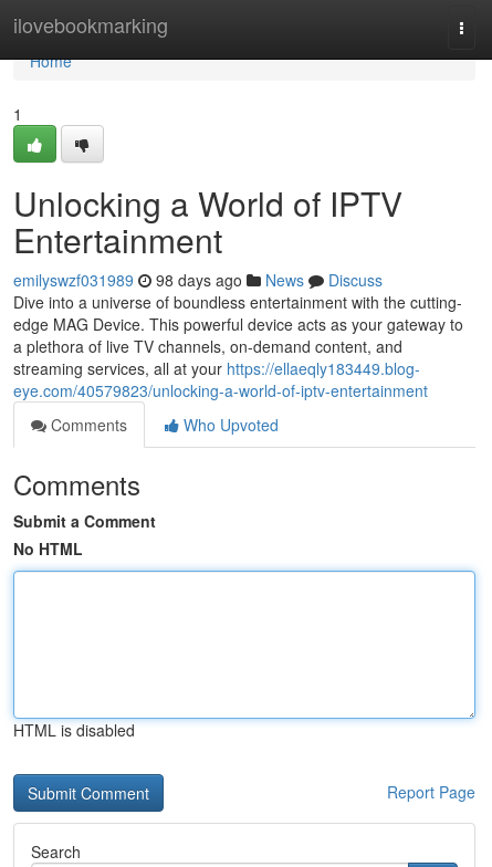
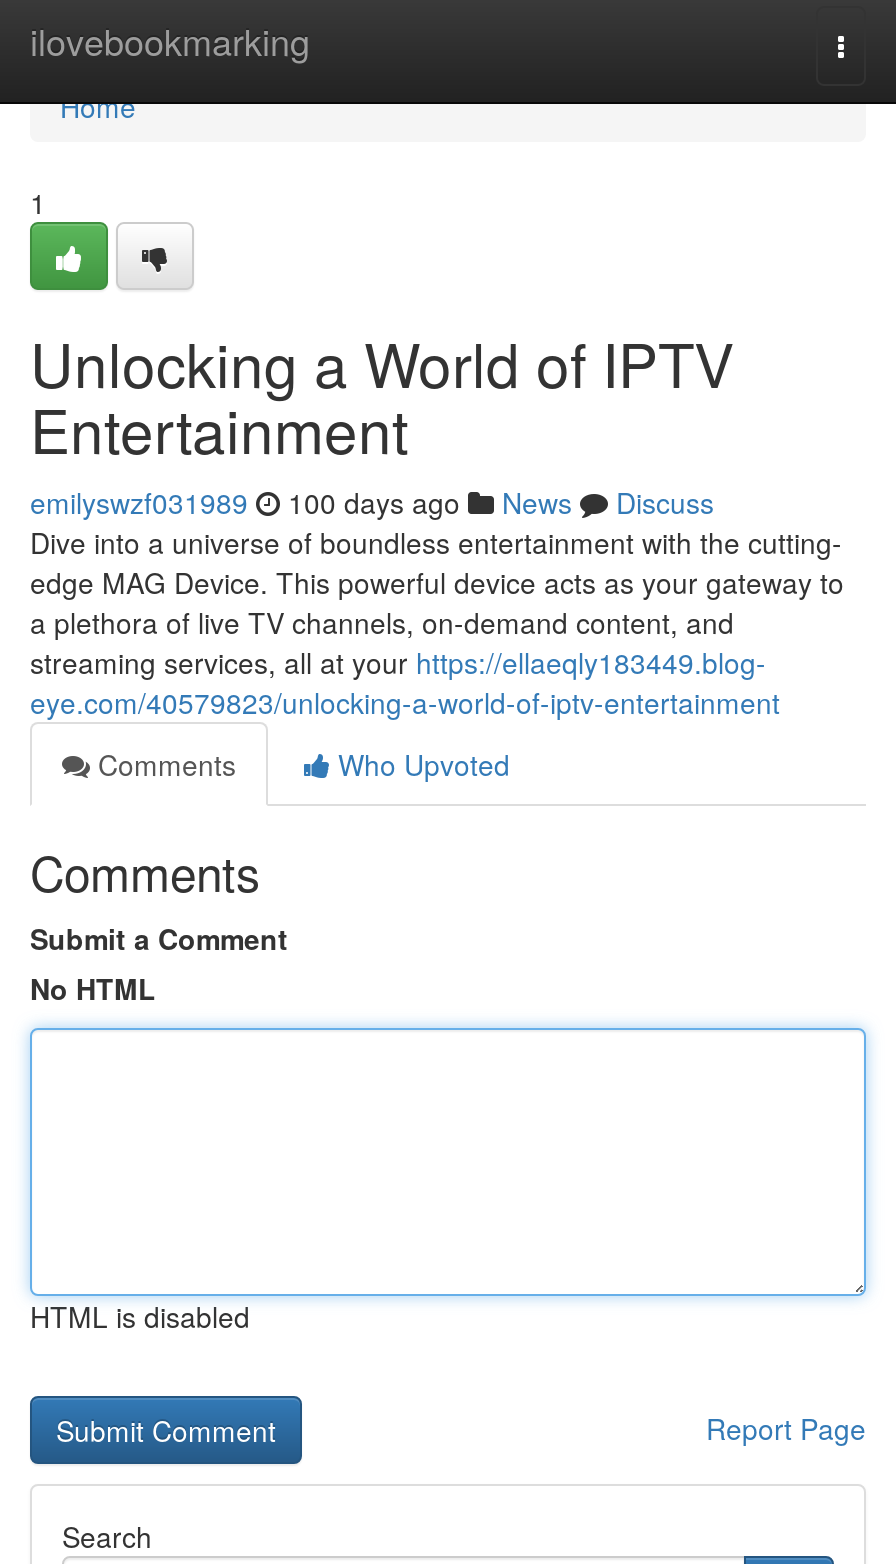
- emilyswzf031989 98 days ago News Discuss
+ emilyswzf031989 100 days ago News Discuss
